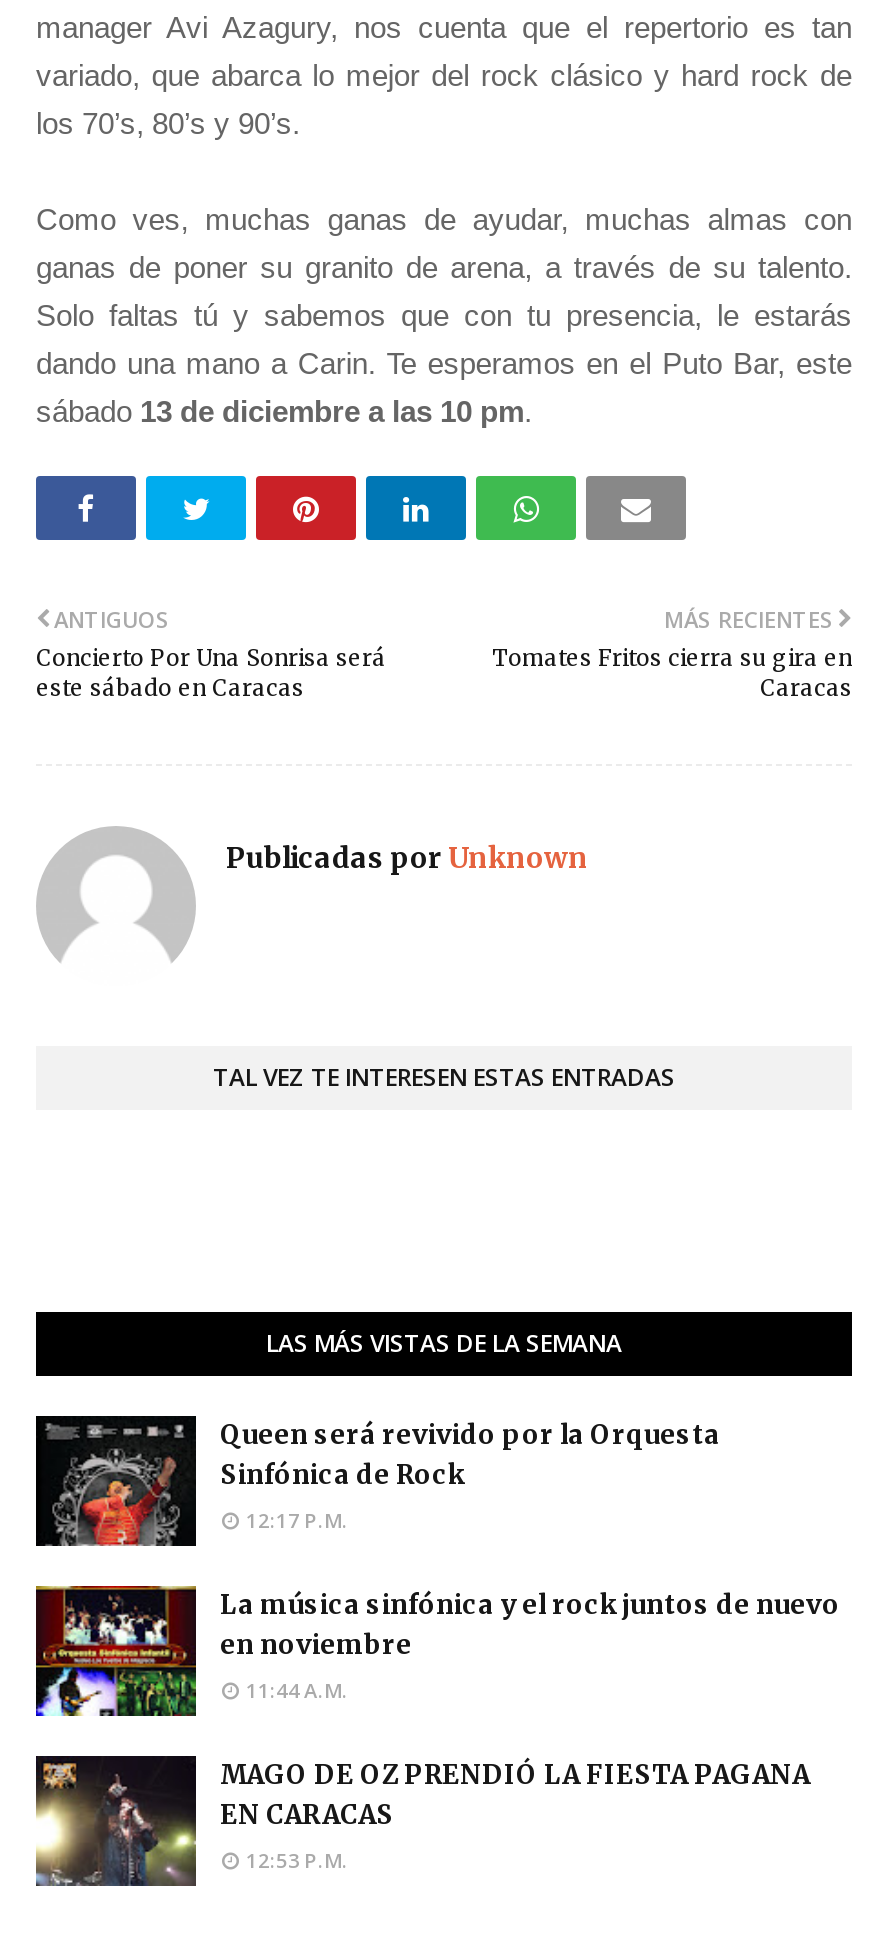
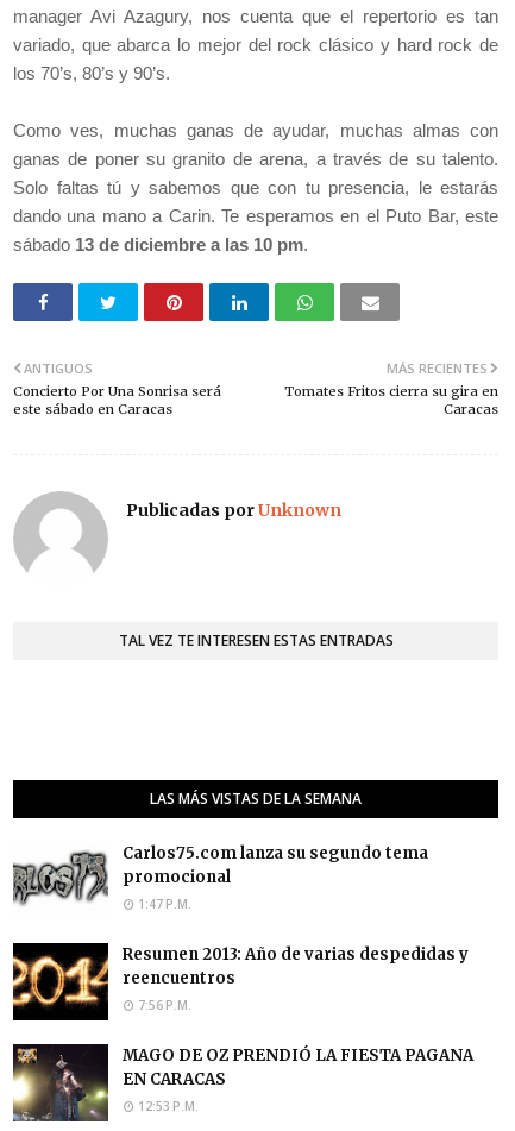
- [image]
- Queen será revivido por la Orquesta
- Sinfónica de Rock
- 12:17 P.M.
+ [image]
+ Carlos75.com lanza su segundo tema
+ promocional
+ 1:47 P.M.

- [image]
- La música sinfónica y el rock juntos de nuevo
- en noviembre
- 11:44 A.M.
+ [image]
+ Resumen 2013: Año de varias despedidas y
+ reencuentros
+ 7:56 P.M.
